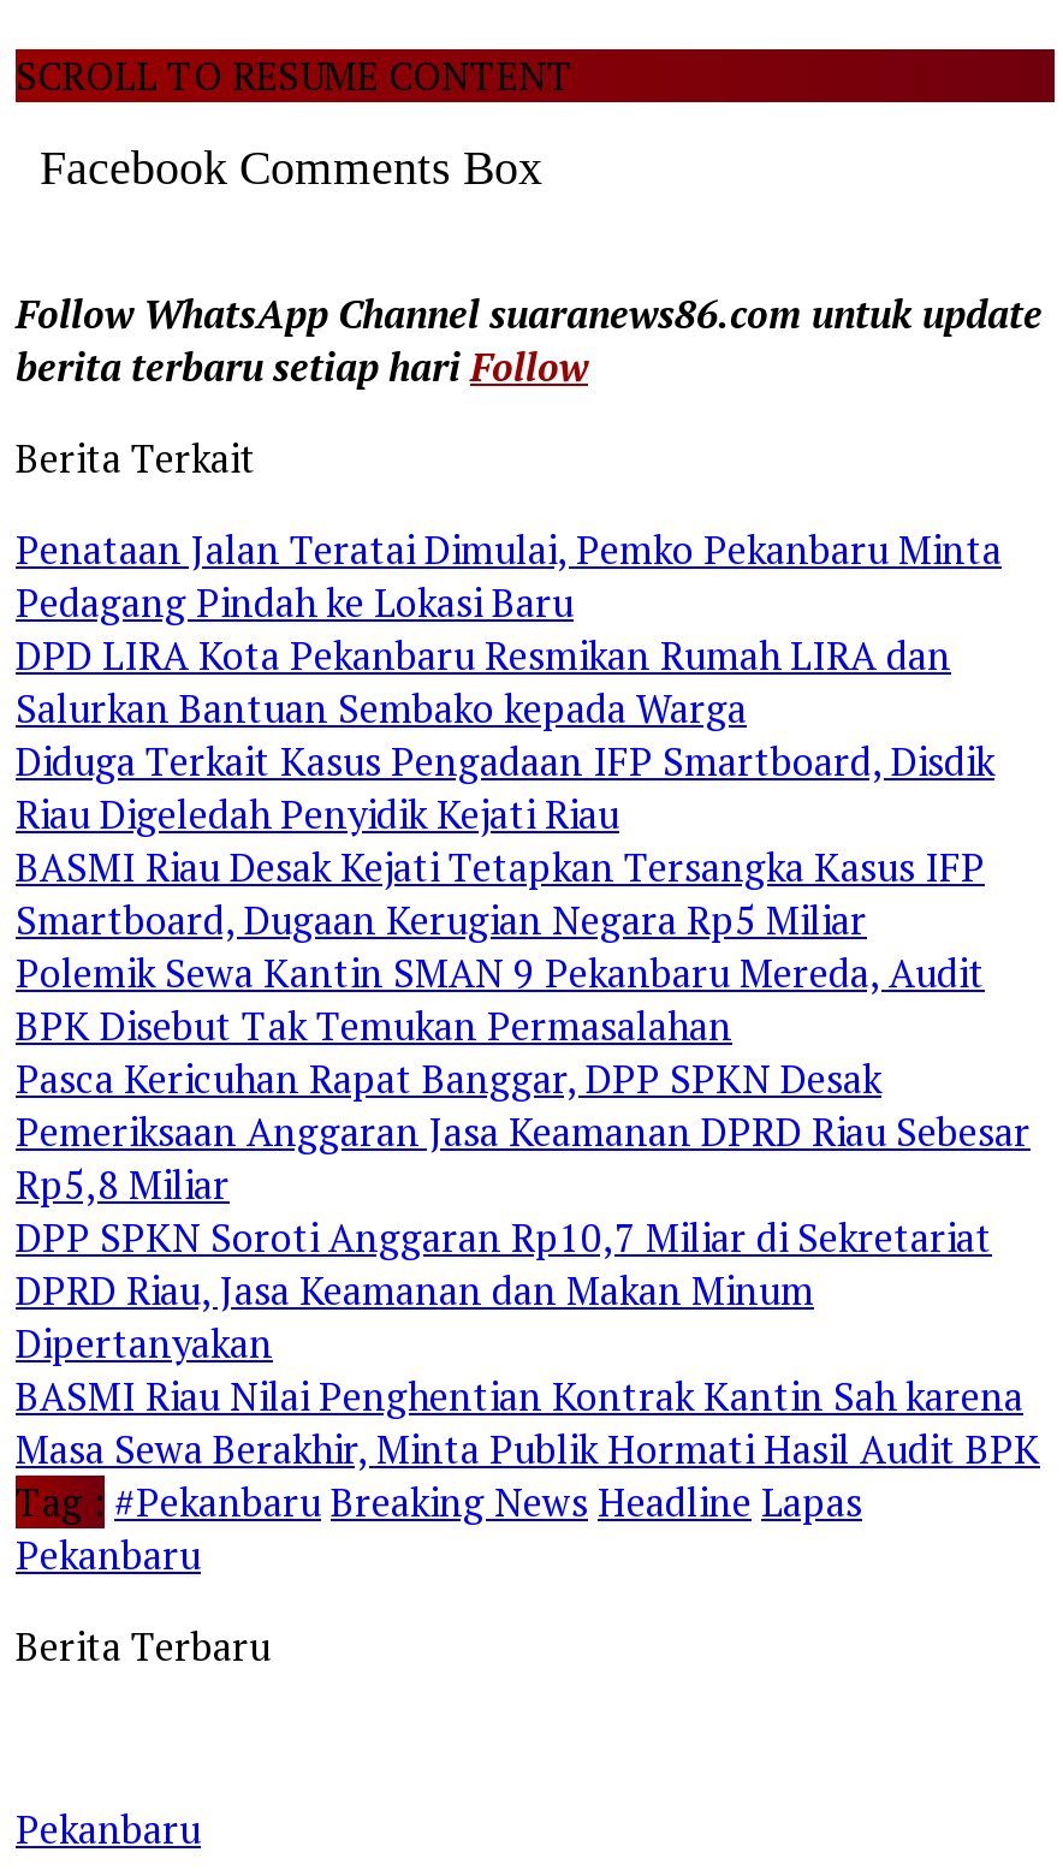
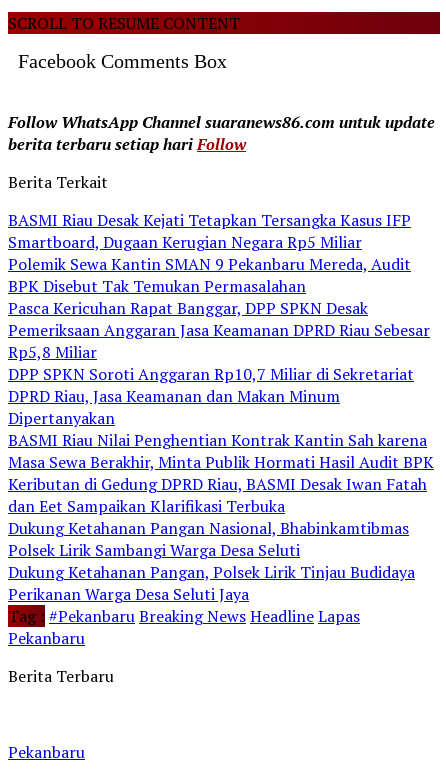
- Penataan Jalan Teratai Dimulai, Pemko Pekanbaru Minta
- Pedagang Pindah ke Lokasi Baru
- DPD LIRA Kota Pekanbaru Resmikan Rumah LIRA dan
- Salurkan Bantuan Sembako kepada Warga
- Diduga Terkait Kasus Pengadaan IFP Smartboard, Disdik
- Riau Digeledah Penyidik Kejati Riau

moved up: BASMI Riau Desak Kejati Tetapkan Tersangka Kasus IFP | Smartboard, Dugaan Kerugian Negara Rp5 Miliar | Polemik Sewa Kantin SMAN 9 Pekanbaru Mereda, Audit | ... | BASMI Riau Nilai Penghentian Kontrak Kantin Sah karena | Masa Sewa Berakhir, Minta Publik Hormati Hasil Audit BPK

+ Keributan di Gedung DPRD Riau, BASMI Desak Iwan Fatah
+ dan Eet Sampaikan Klarifikasi Terbuka
+ Dukung Ketahanan Pangan Nasional, Bhabinkamtibmas
+ Polsek Lirik Sambangi Warga Desa Seluti
+ Dukung Ketahanan Pangan, Polsek Lirik Tinjau Budidaya
+ Perikanan Warga Desa Seluti Jaya
